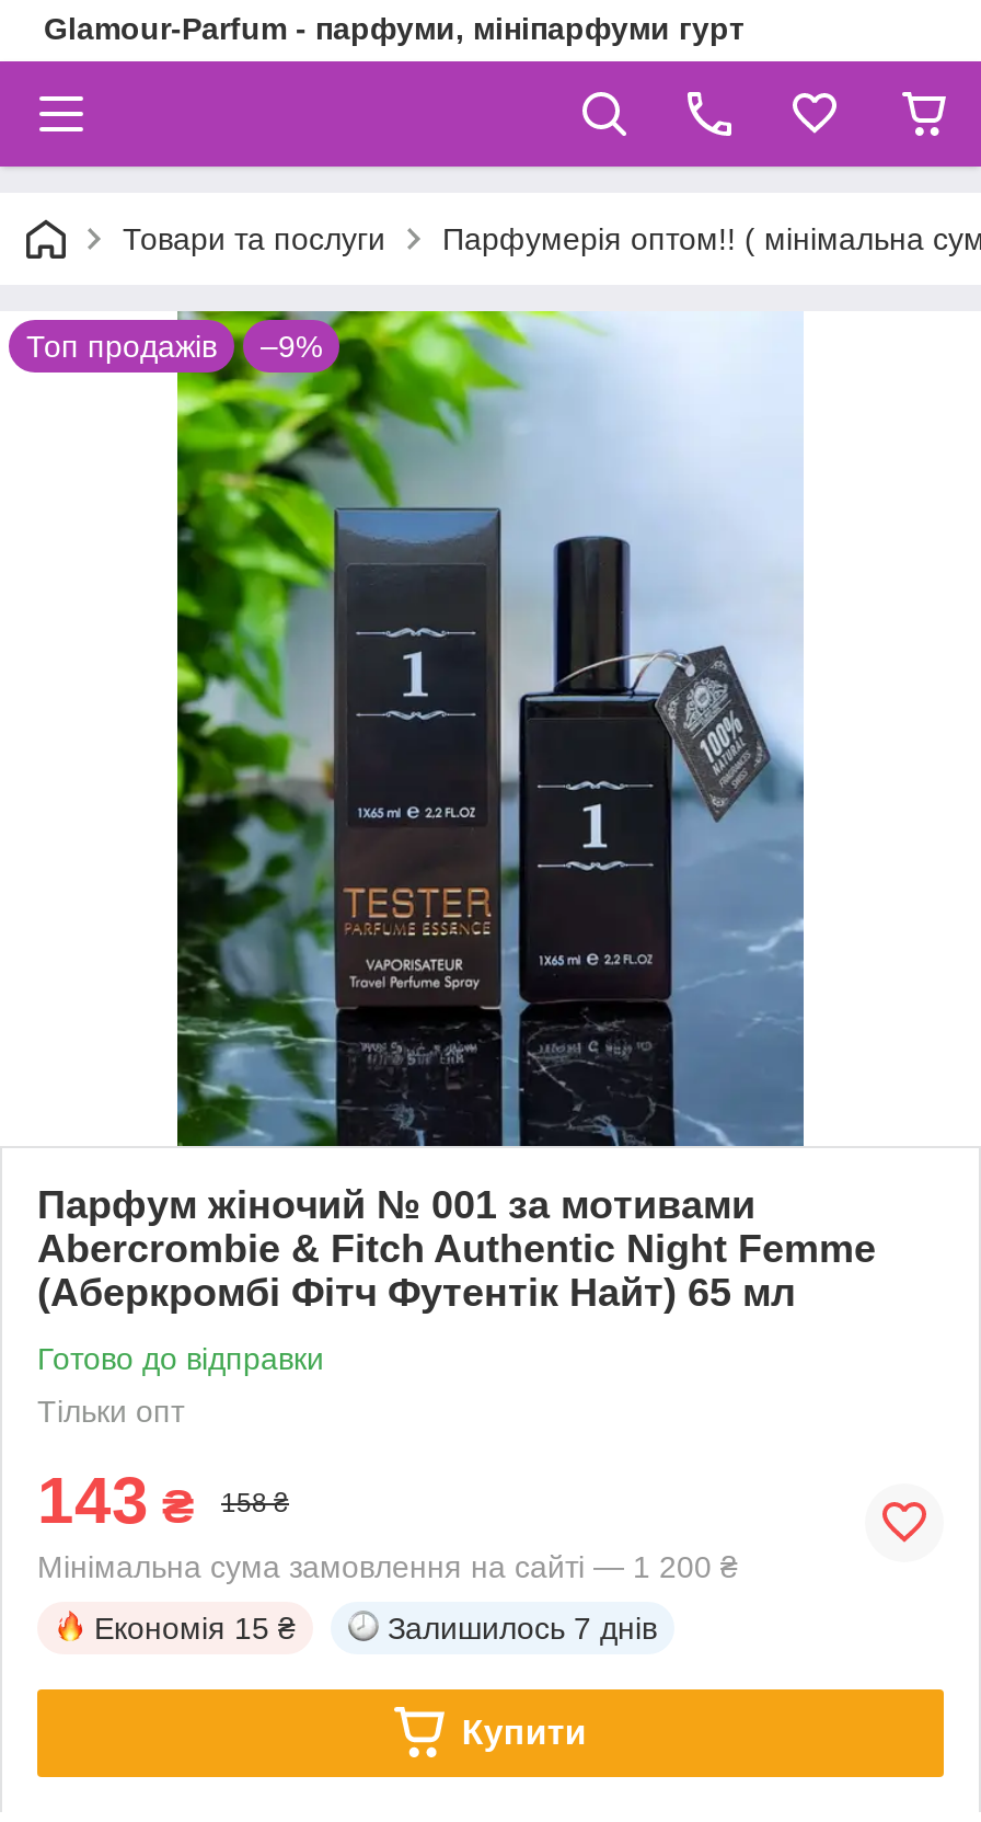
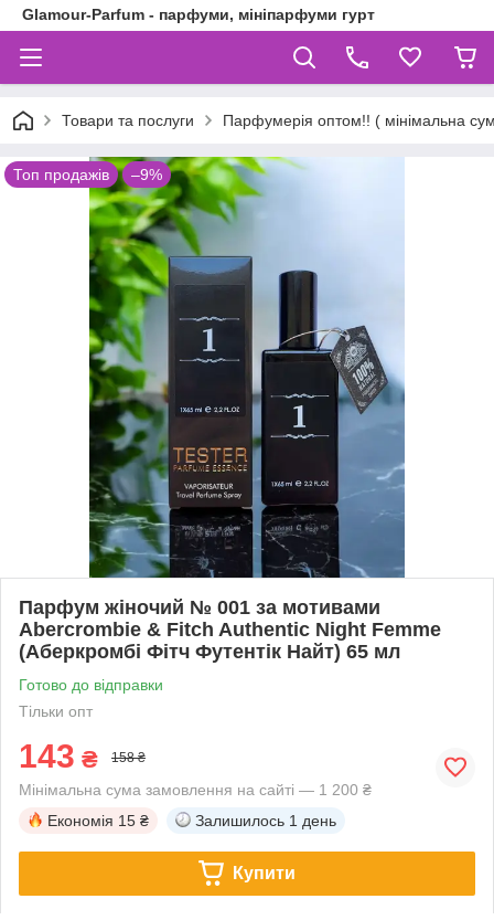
- Залишилось 7 днів
+ Залишилось 1 день
